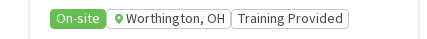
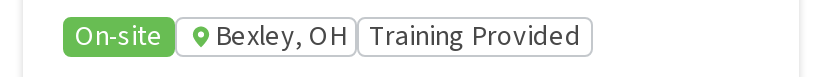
- Worthington, OH Training Provided
+ Bexley, OH Training Provided
